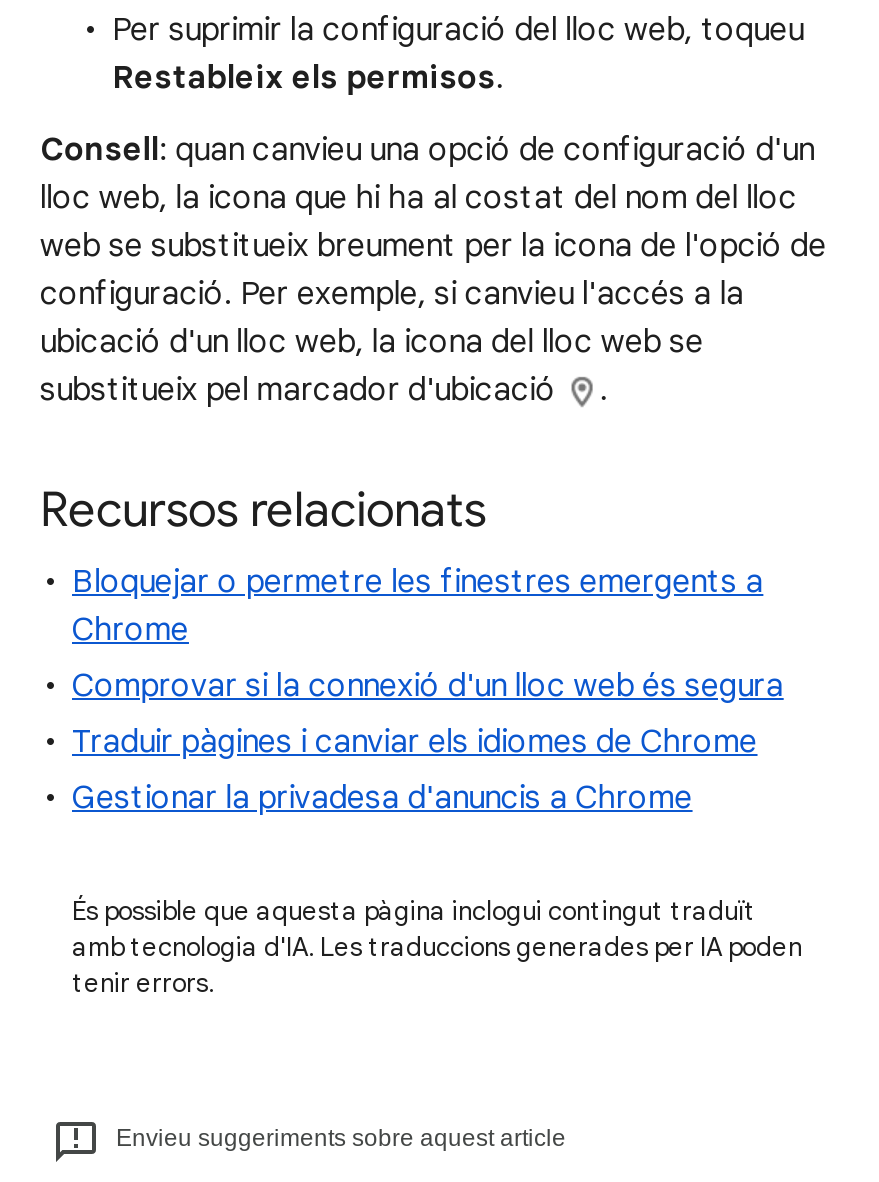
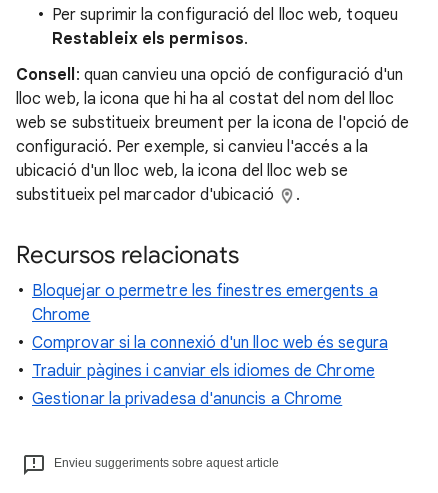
- És possible que aquesta pàgina inclogui contingut traduït
- amb tecnologia d'IA. Les traduccions generades per IA poden
- tenir errors.
